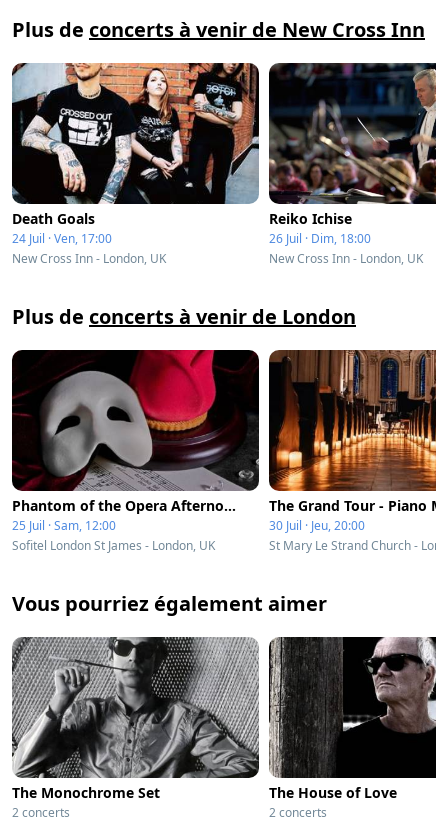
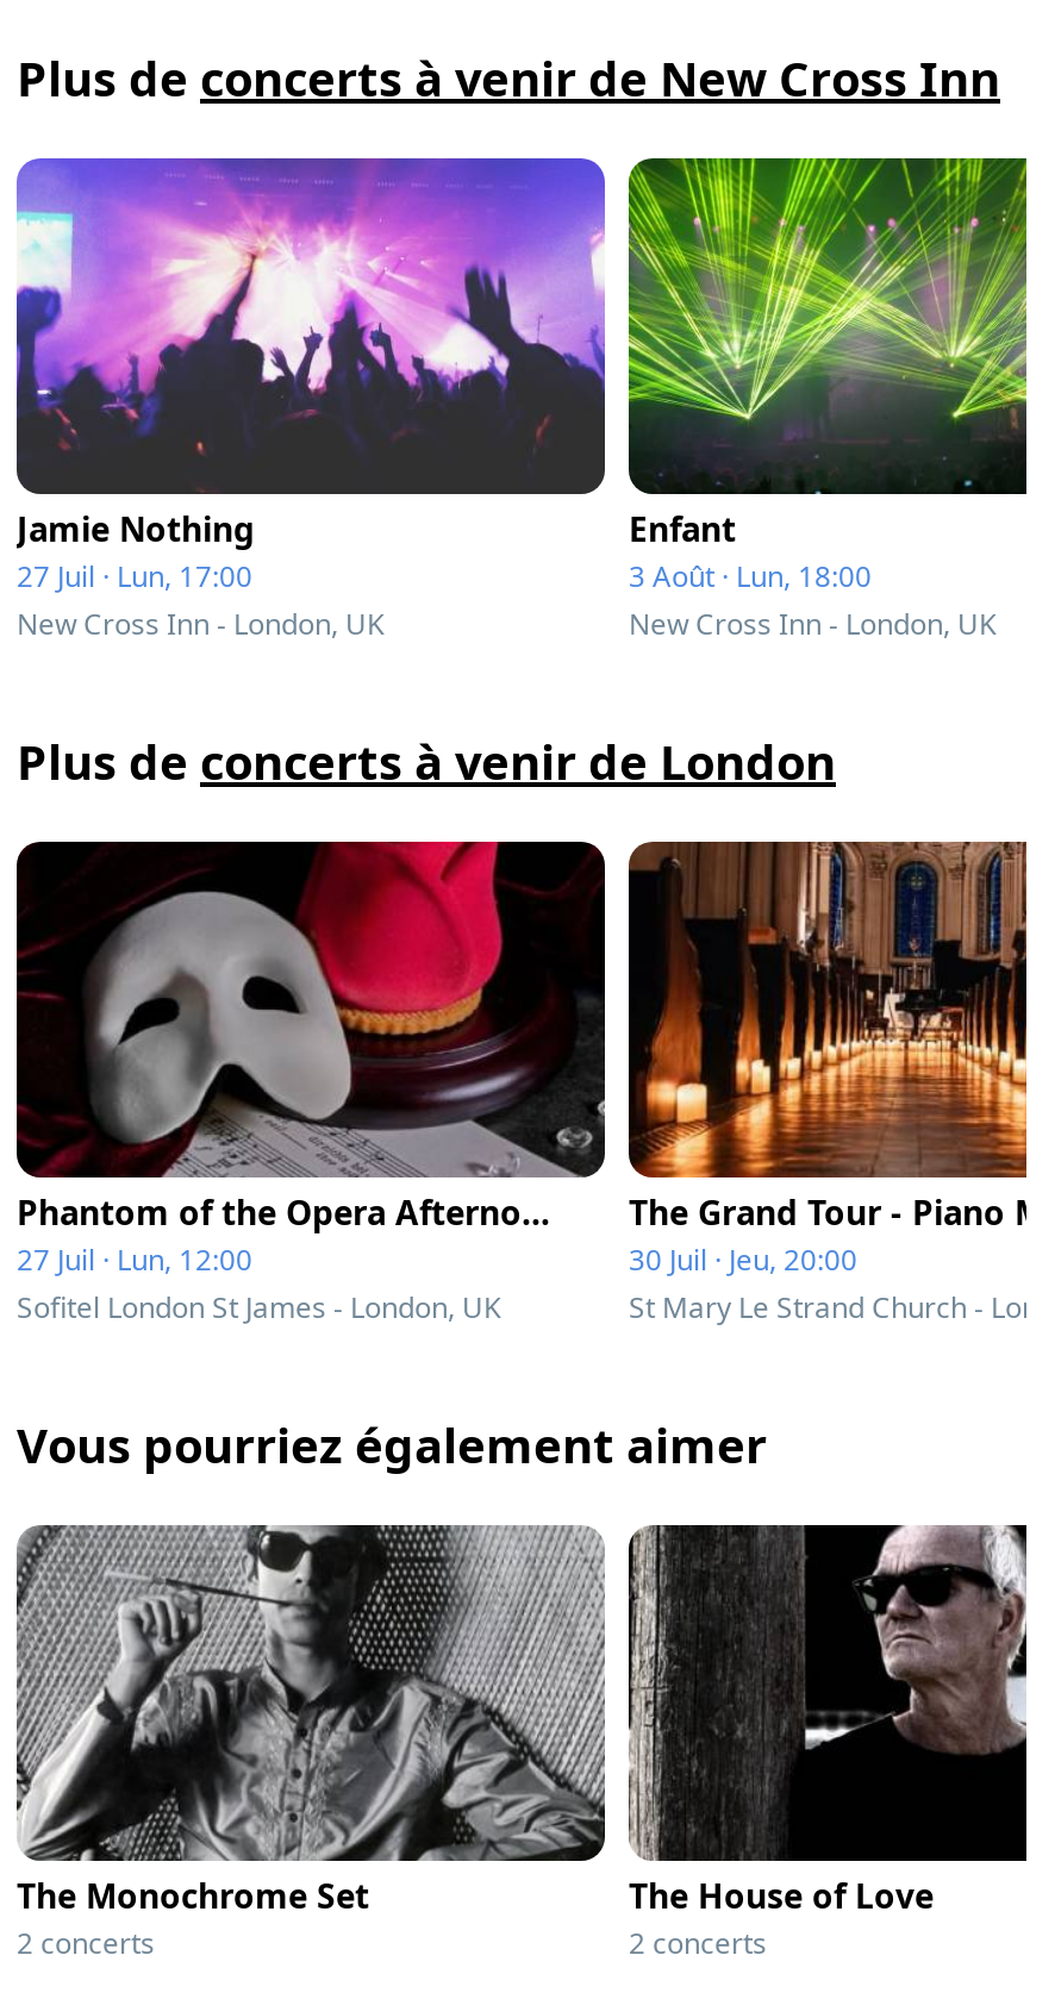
- [image]
- Death Goals
- 24 Juil · Ven, 17:00
+ [image]
+ Jamie Nothing
+ 27 Juil · Lun, 17:00

- [image]
- Reiko Ichise
- 26 Juil · Dim, 18:00
+ [image]
+ Enfant
+ 3 Août · Lun, 18:00

- 25 Juil · Sam, 12:00
+ 27 Juil · Lun, 12:00
